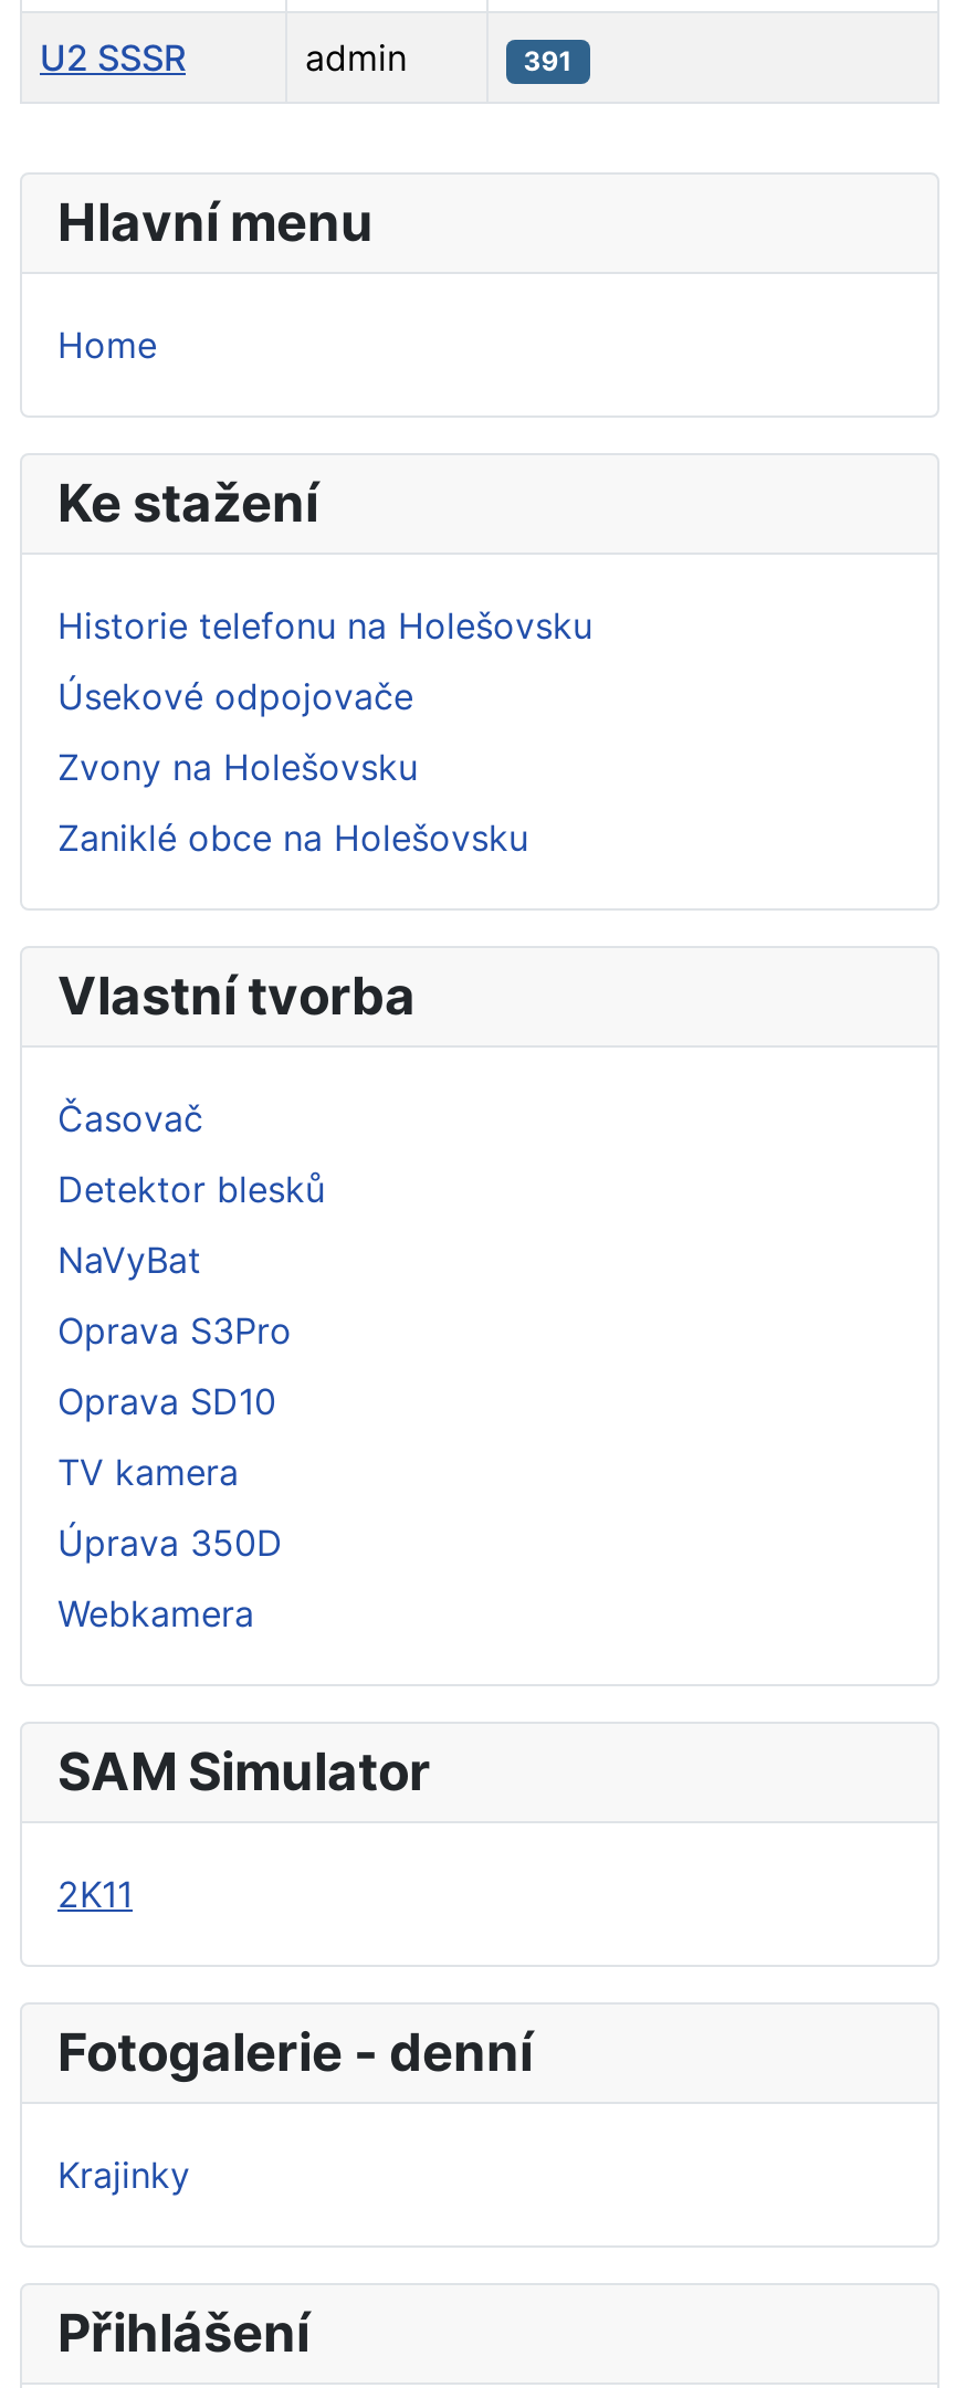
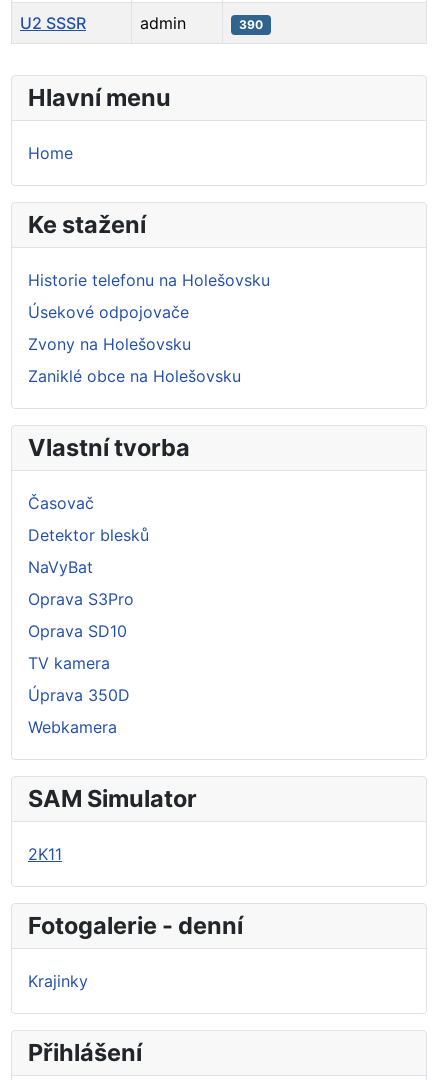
- 391
+ 390
